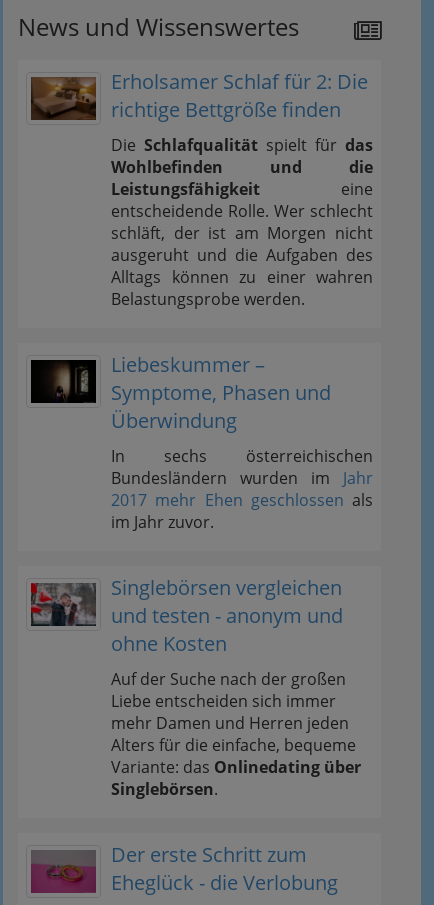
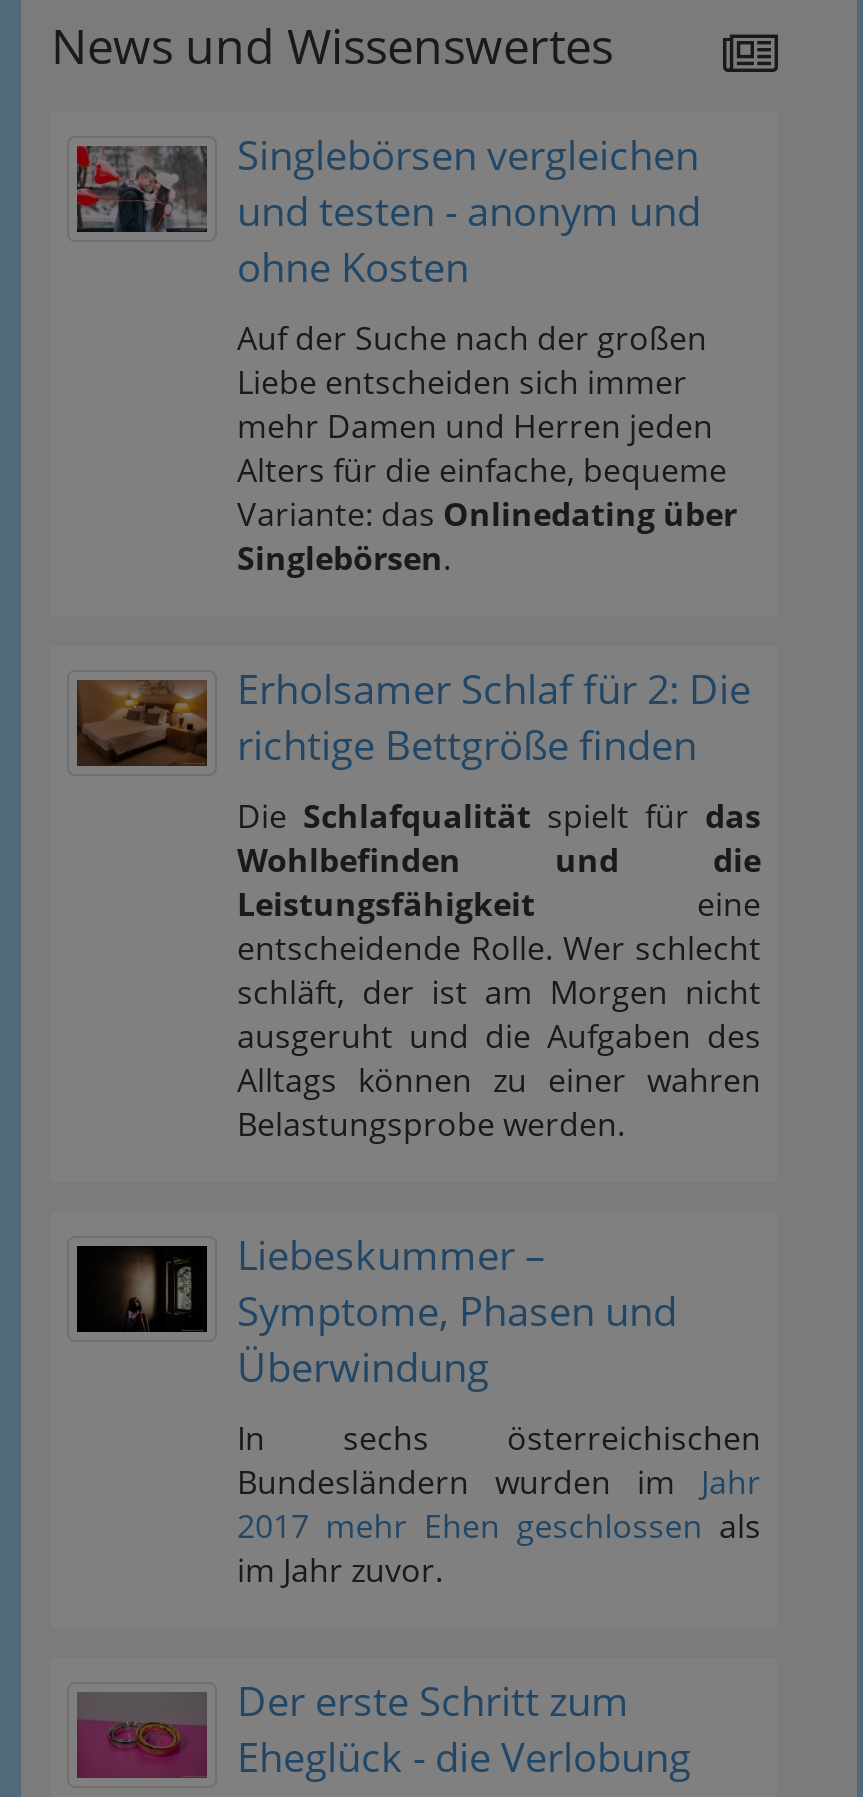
moved down: [image] | Erholsamer Schlaf für 2: Die | richtige Bettgröße finden | ... | 2017 mehr Ehen geschlossen als | im Jahr zuvor.

moved up: [image] | Singlebörsen vergleichen | und testen - anonym und | ... | Variante: das Onlinedating über | Singlebörsen.
